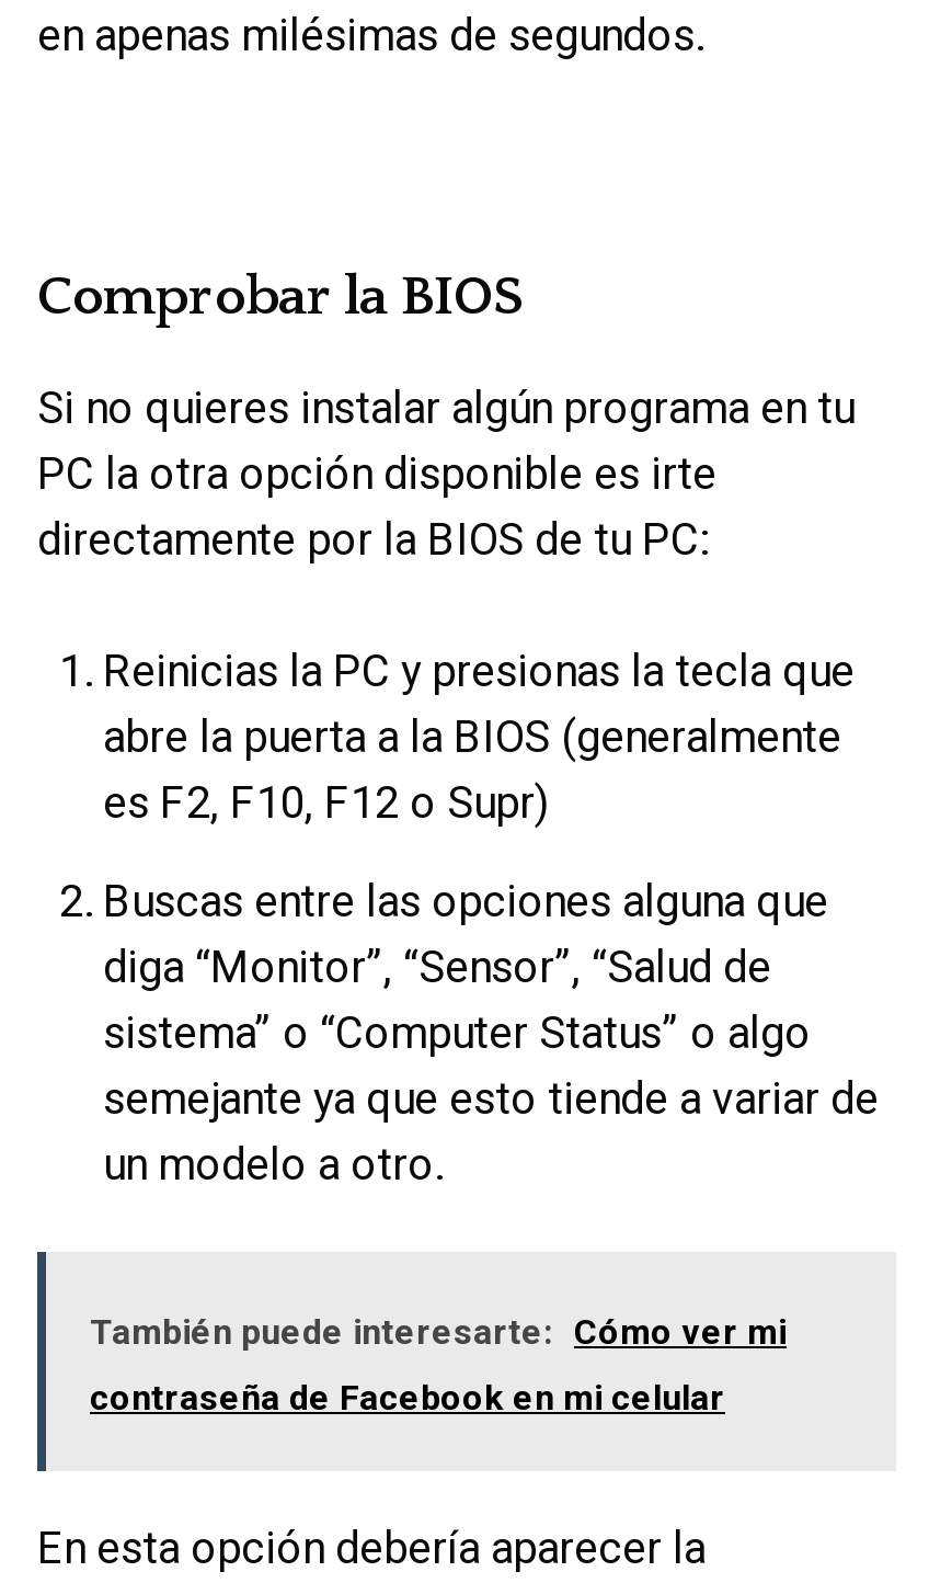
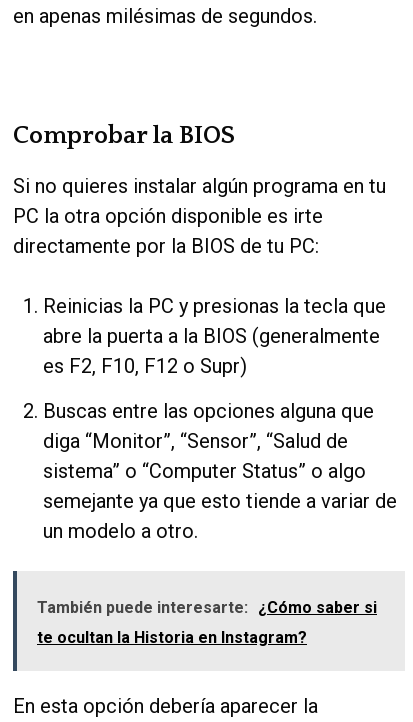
- También puede interesarte: Cómo ver mi
+ También puede interesarte: ¿Cómo saber si

- contraseña de Facebook en mi celular
+ te ocultan la Historia en Instagram?
